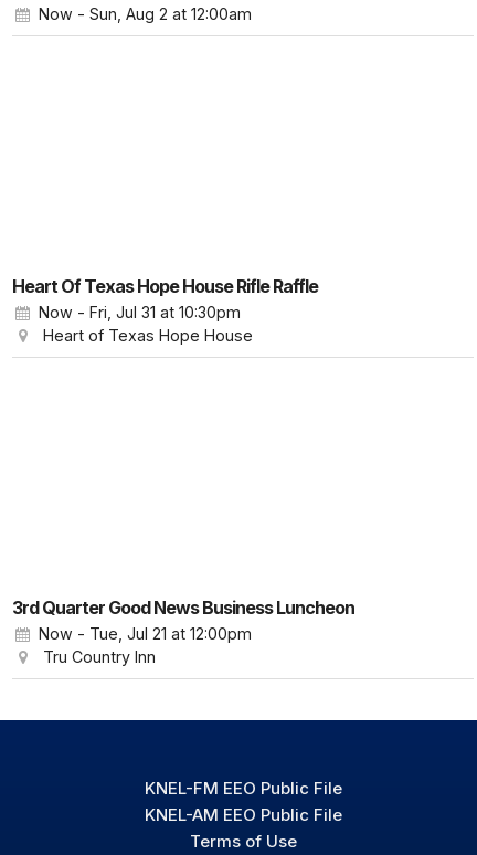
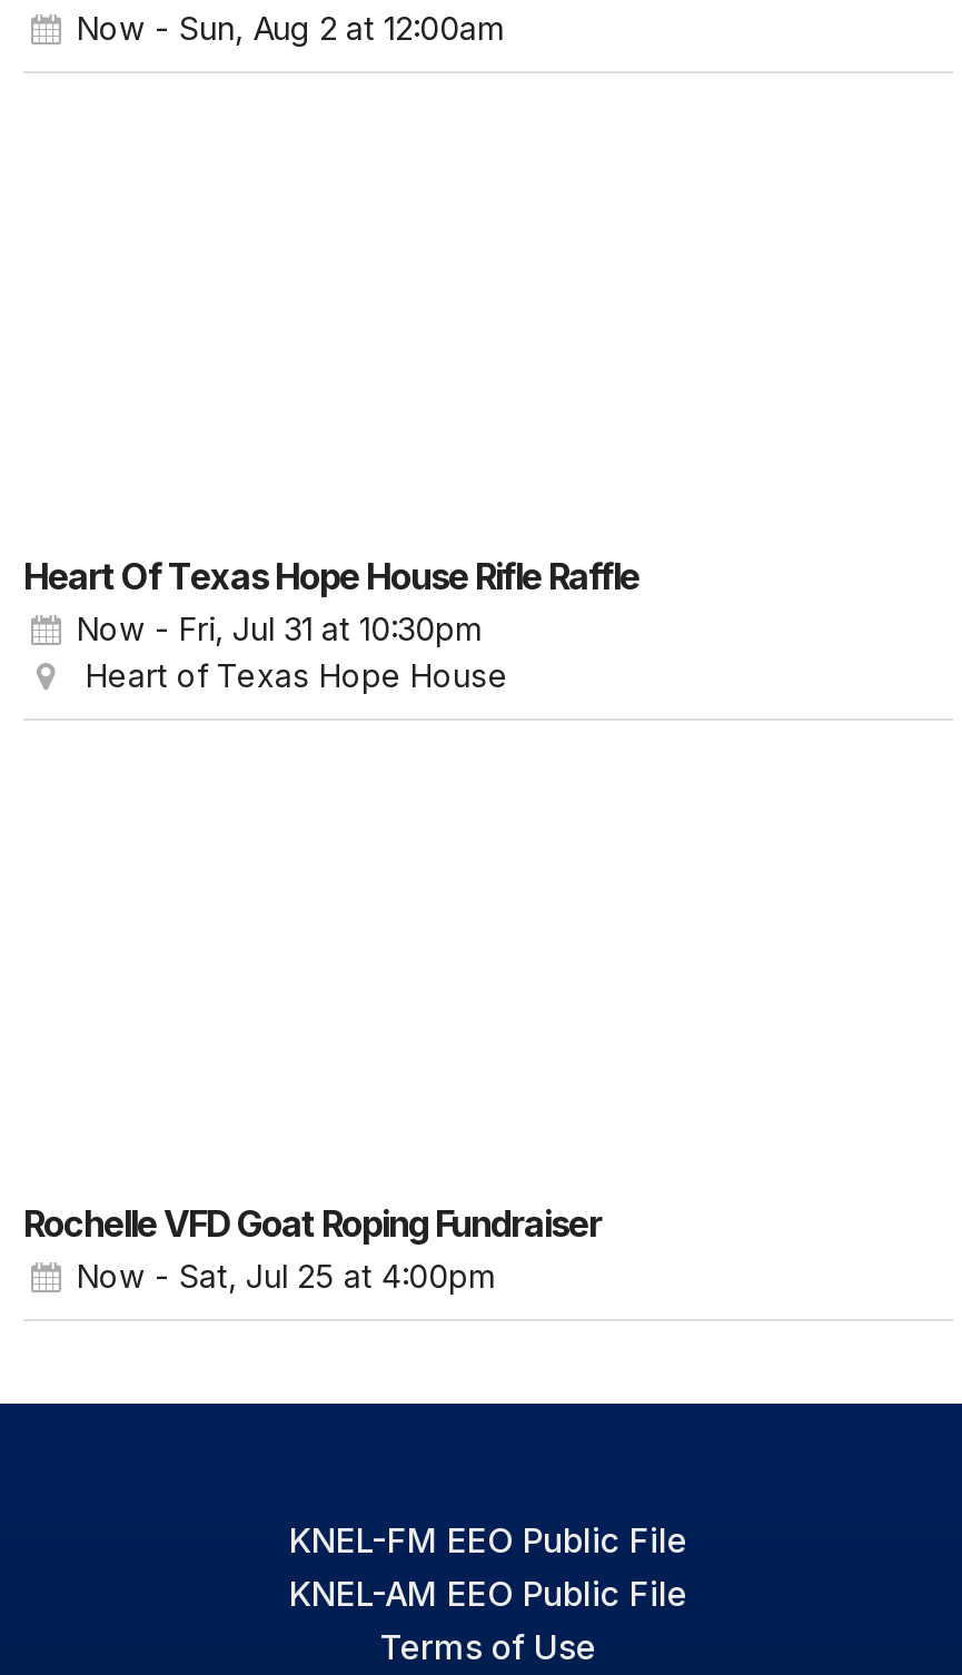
- 3rd Quarter Good News Business Luncheon
- Now - Tue, Jul 21 at 12:00pm
- Tru Country Inn
+ Rochelle VFD Goat Roping Fundraiser
+ Now - Sat, Jul 25 at 4:00pm
